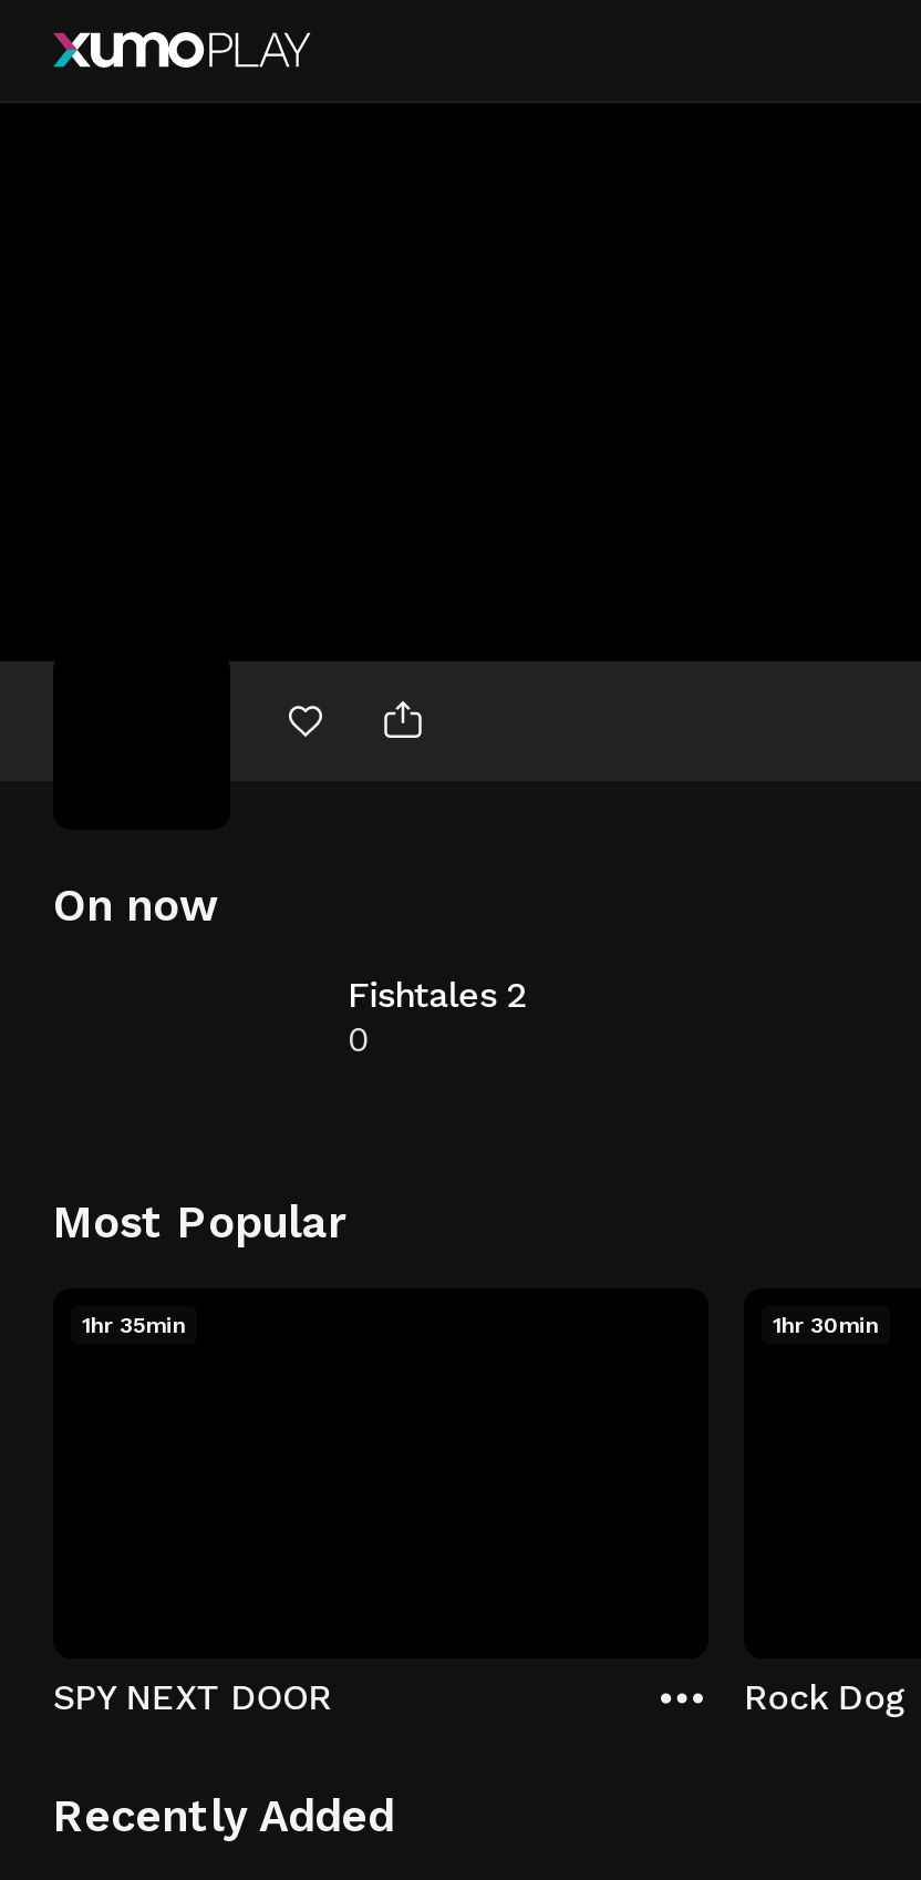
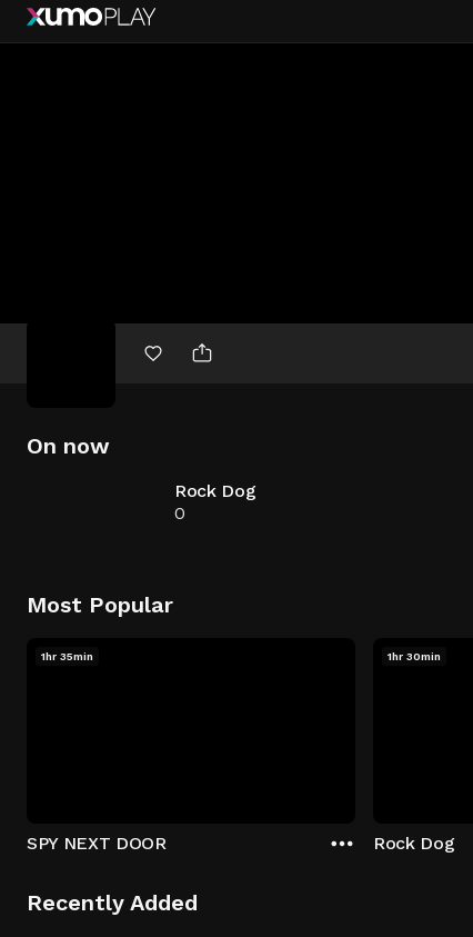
- Fishtales 2
+ Rock Dog
